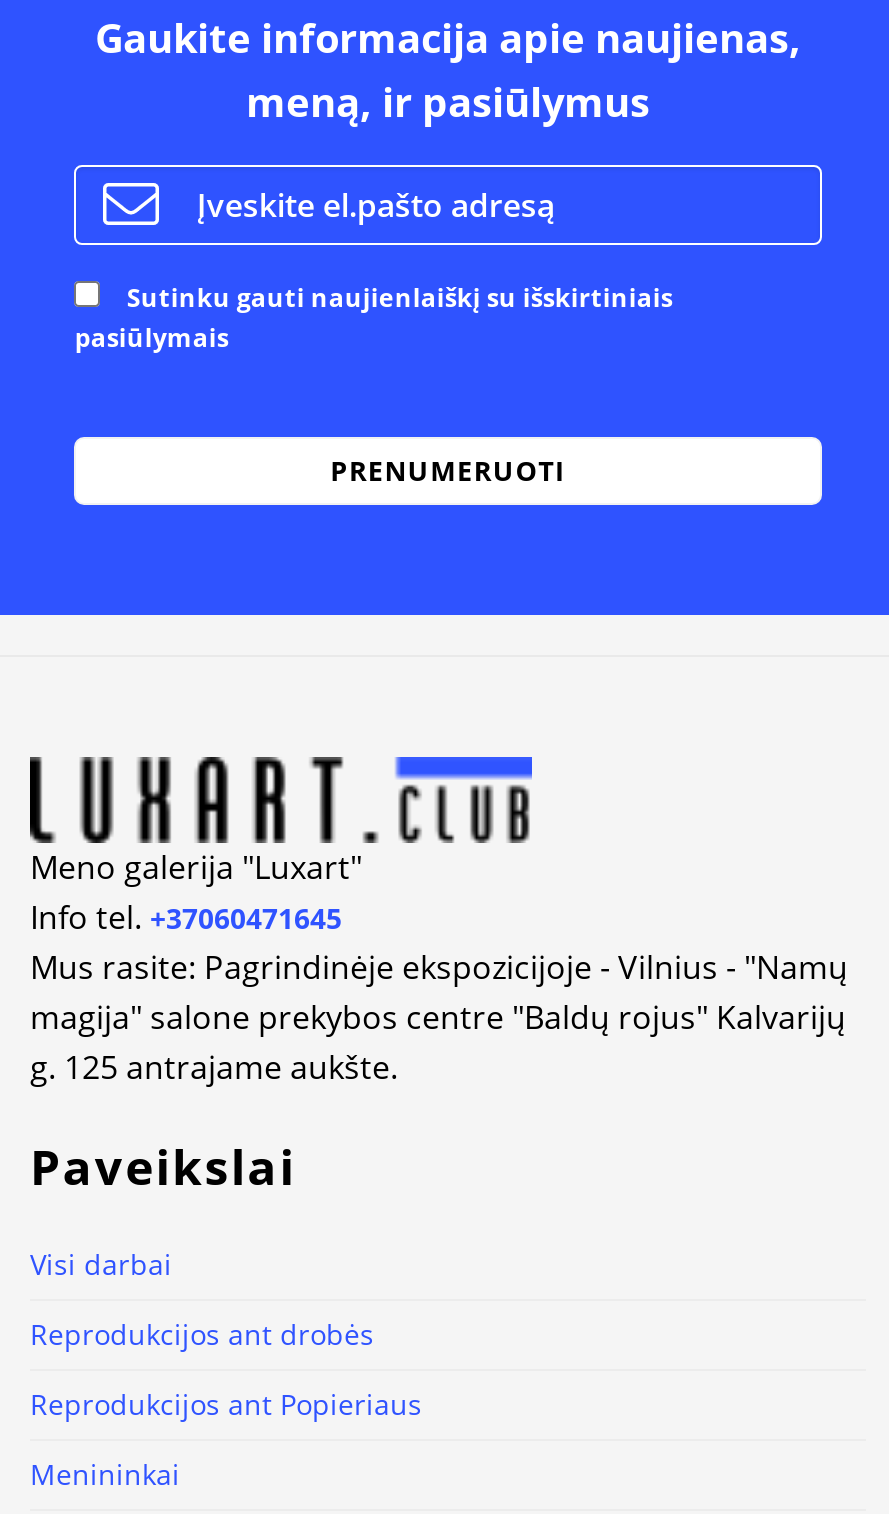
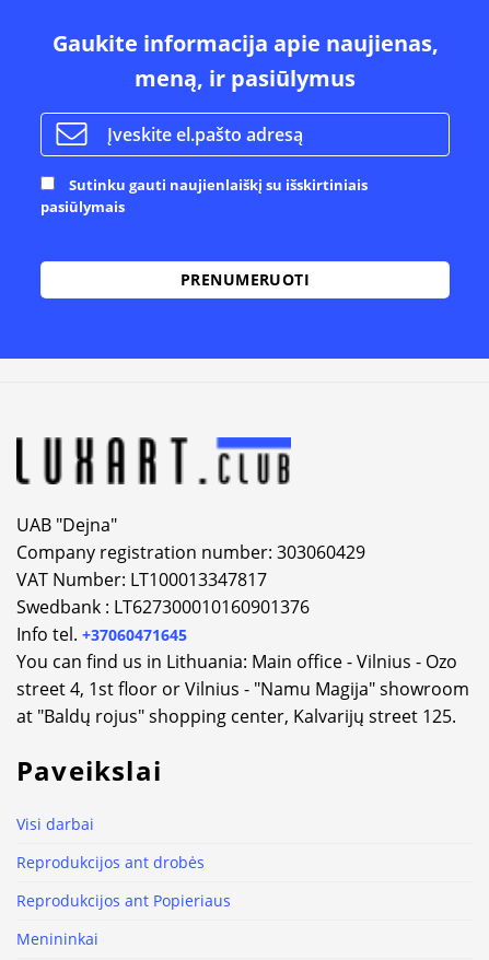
- Meno galerija "Luxart"
+ UAB "Dejna"
+ Company registration number: 303060429
+ VAT Number: LT100013347817
+ Swedbank : LT627300010160901376

- Mus rasite: Pagrindinėje ekspozicijoje - Vilnius - "Namų
- magija" salone prekybos centre "Baldų rojus" Kalvarijų
- g. 125 antrajame aukšte.
+ You can find us in Lithuania: Main office - Vilnius - Ozo
+ street 4, 1st floor or Vilnius - "Namu Magija" showroom
+ at "Baldų rojus" shopping center, Kalvarijų street 125.
